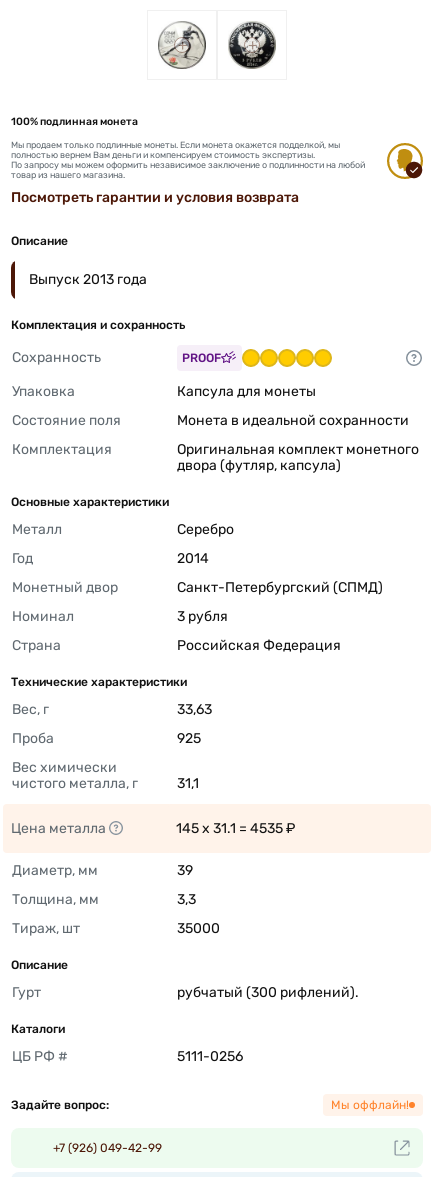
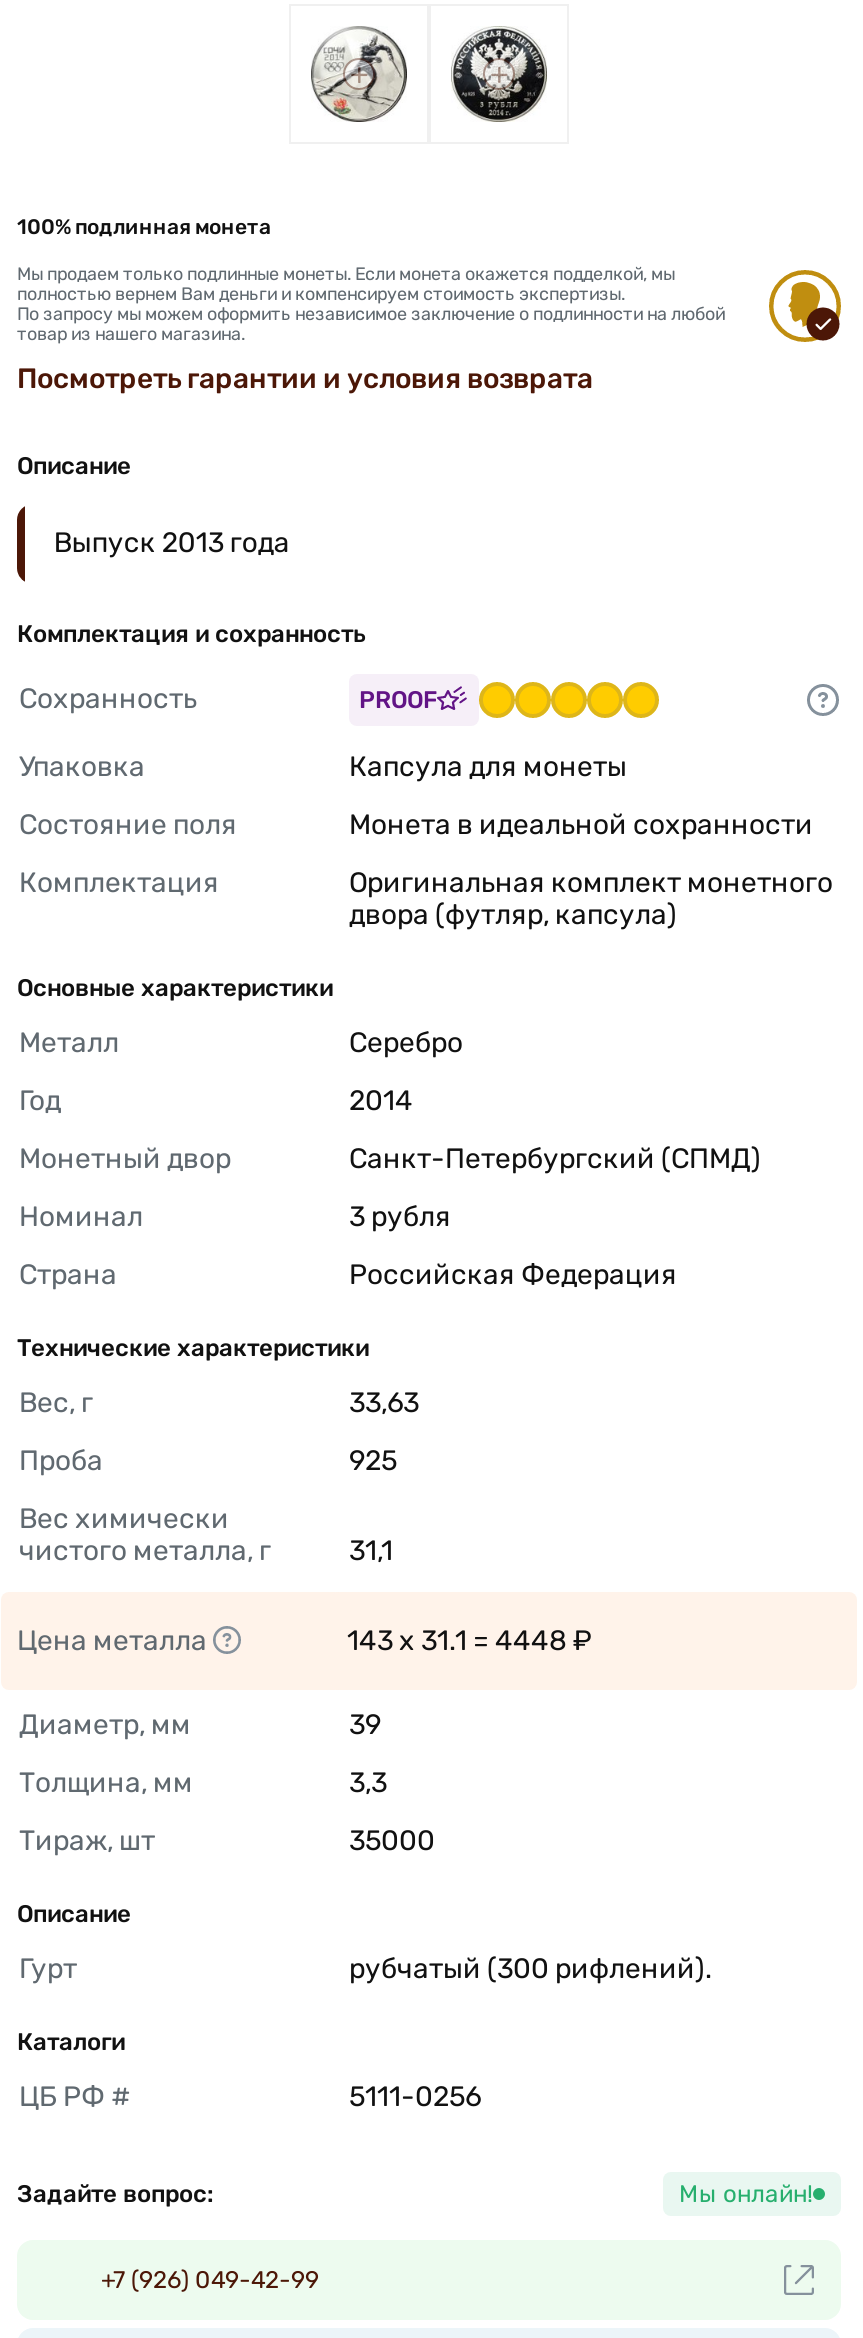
- 145 x 31.1 = 4535 ₽
+ 143 x 31.1 = 4448 ₽

- Мы оффлайн!
+ Мы онлайн!
